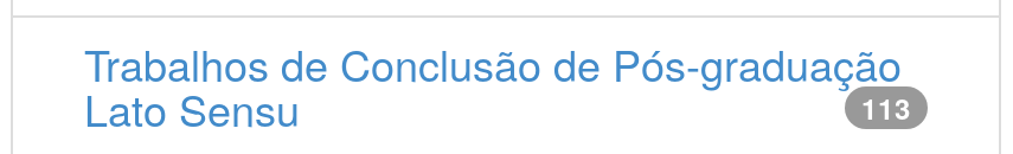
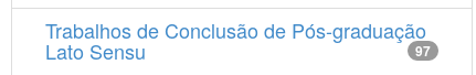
- 113
+ 97
